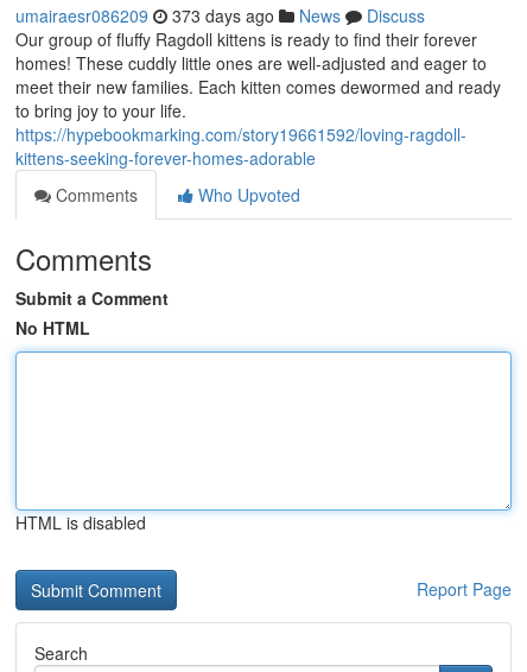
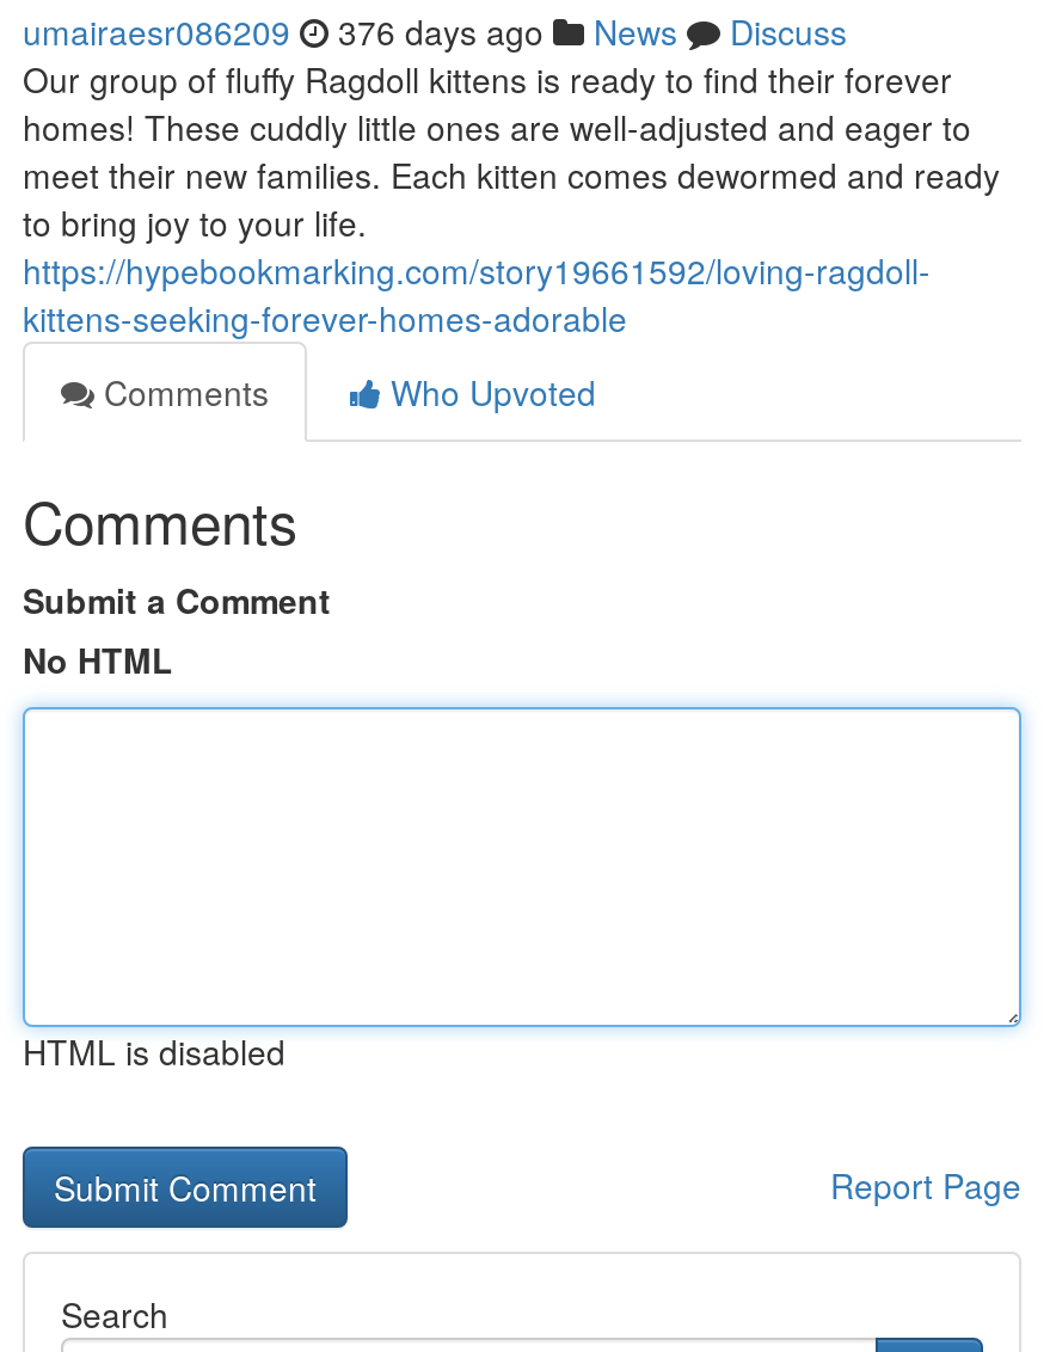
- umairaesr086209 373 days ago News Discuss
+ umairaesr086209 376 days ago News Discuss
